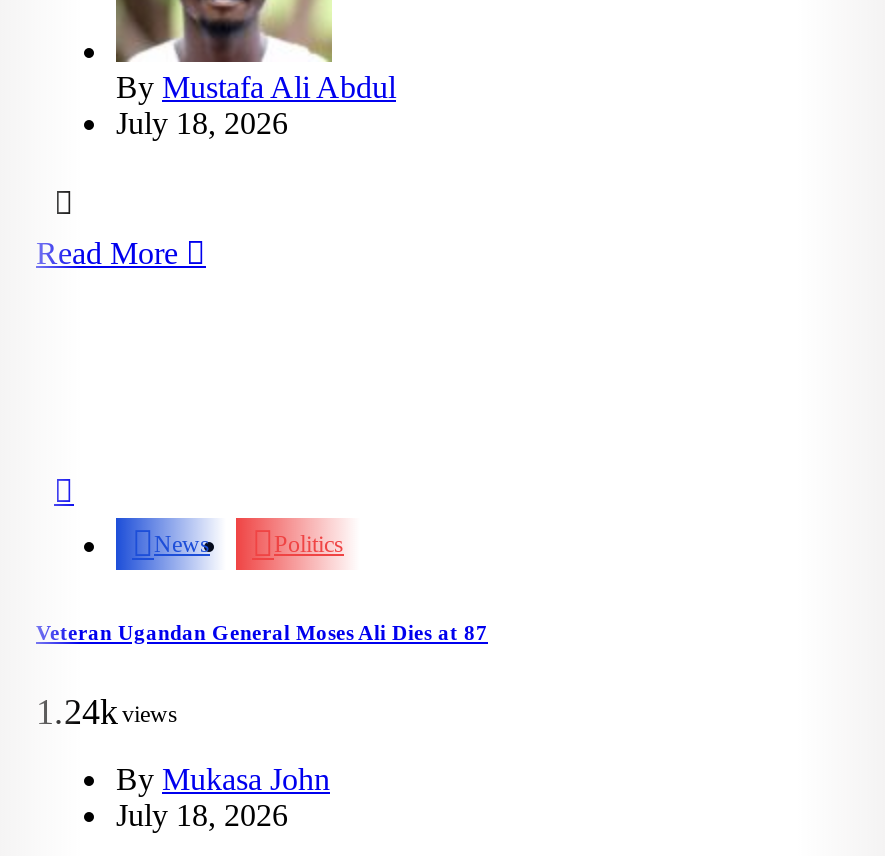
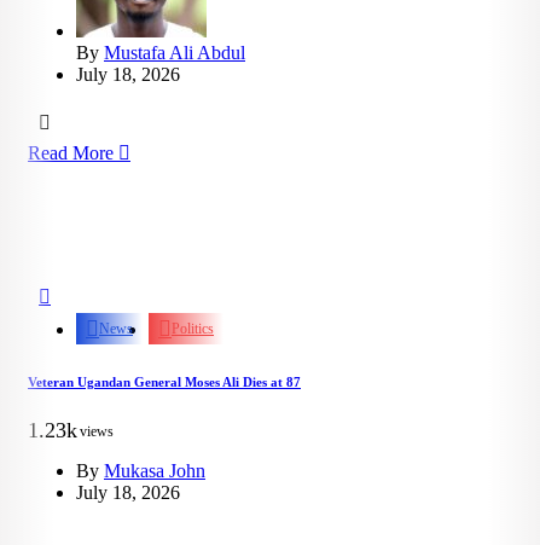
- 1.24k views
+ 1.23k views
